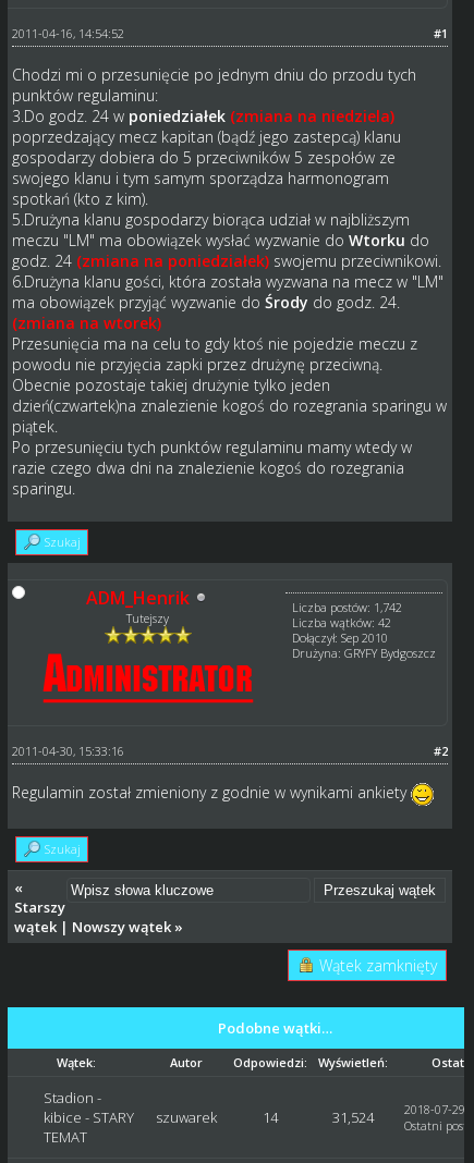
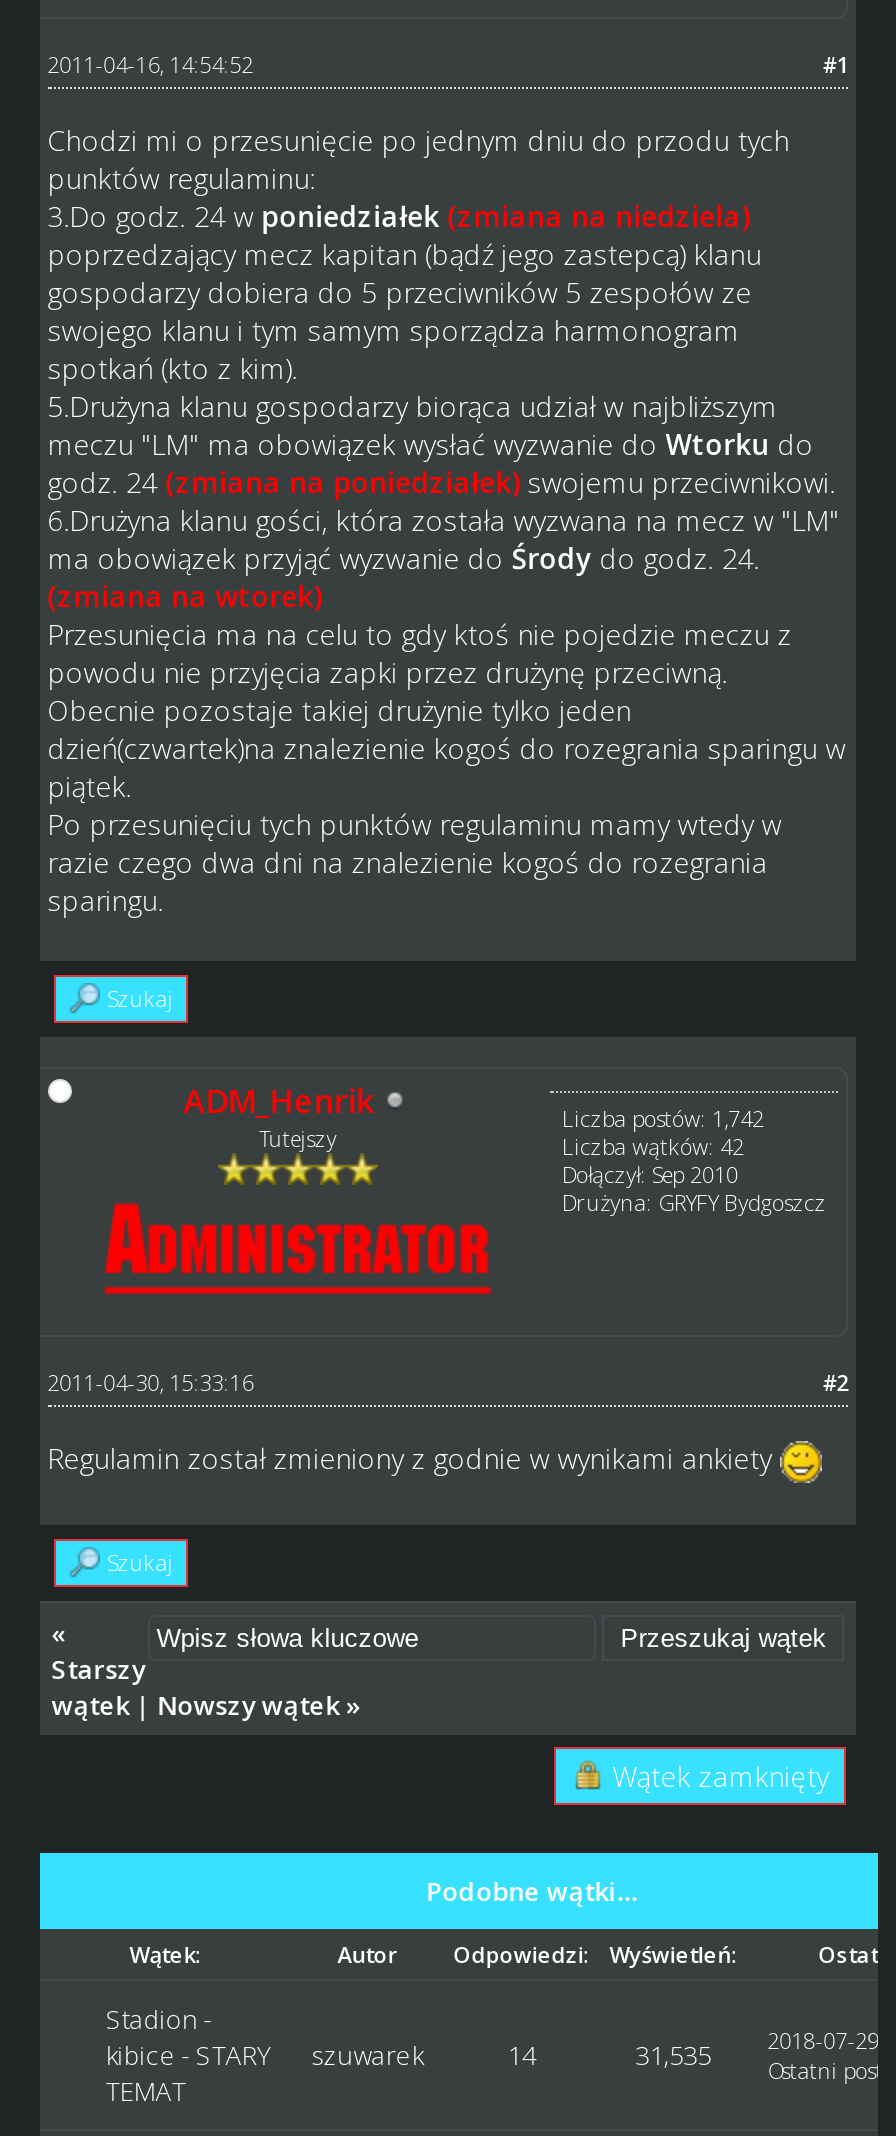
- 31,524
+ 31,535
